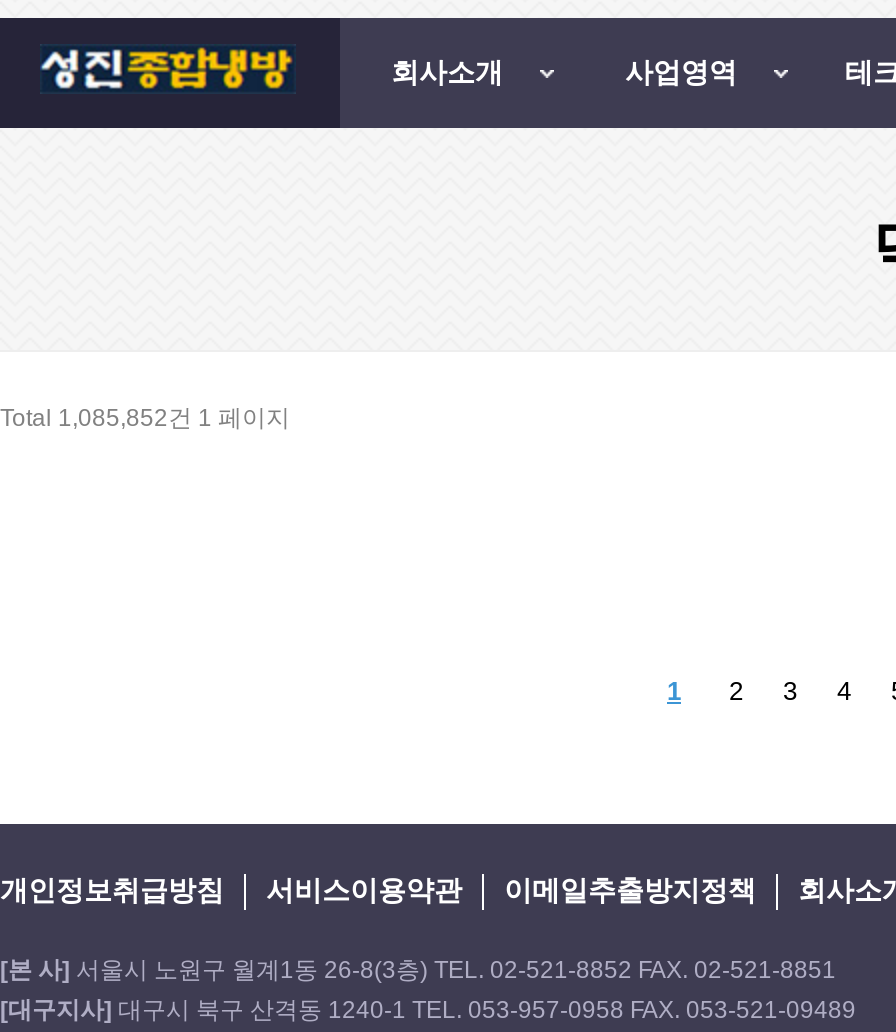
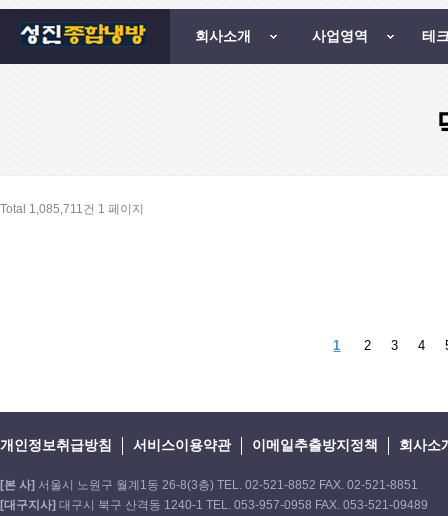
- Total 1,085,852건 1 페이지
+ Total 1,085,711건 1 페이지
